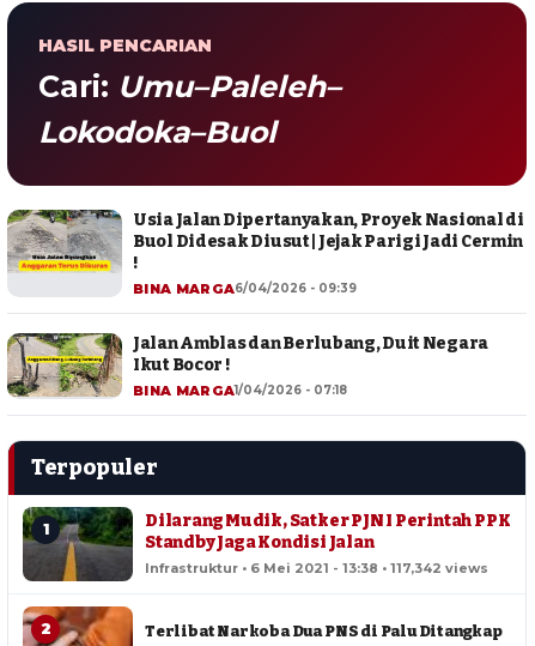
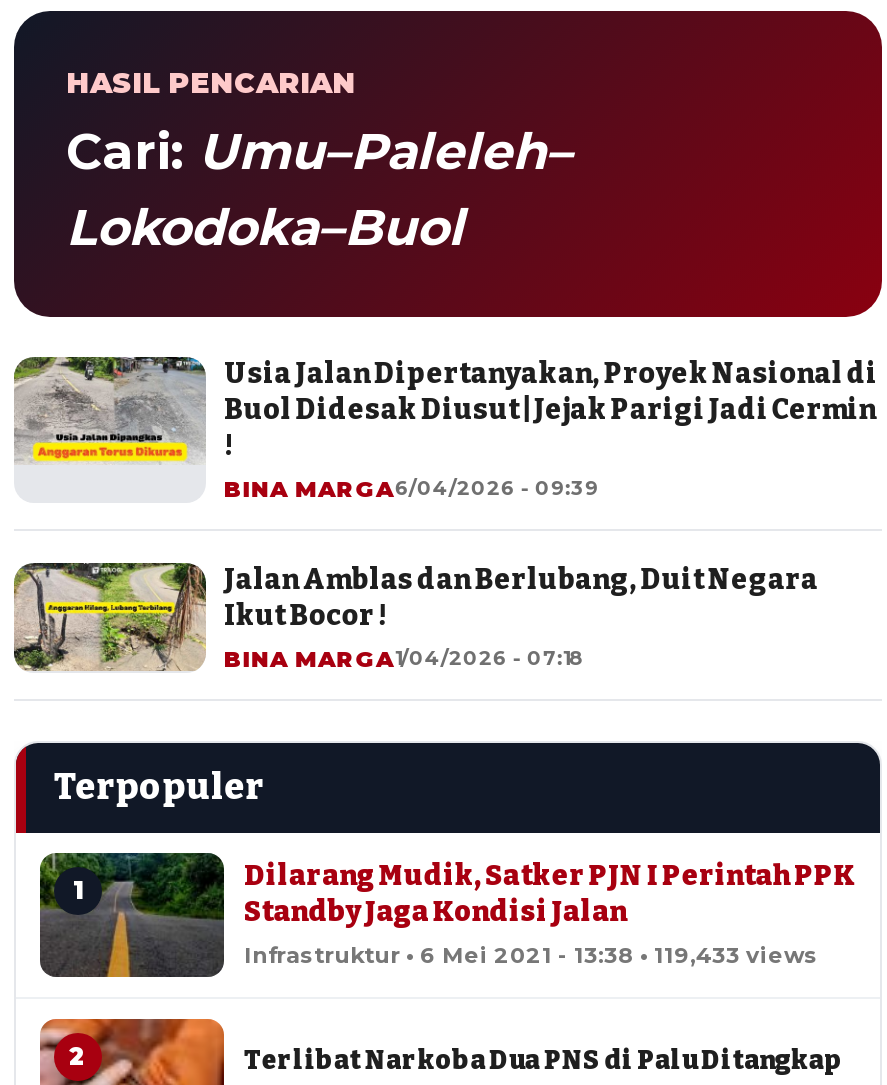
- Infrastruktur • 6 Mei 2021 - 13:38 • 117,342 views
+ Infrastruktur • 6 Mei 2021 - 13:38 • 119,433 views
